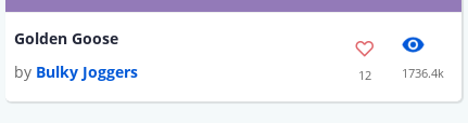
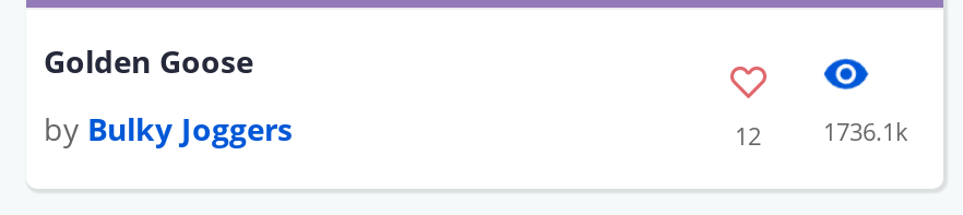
- 12 1736.4k
+ 12 1736.1k
